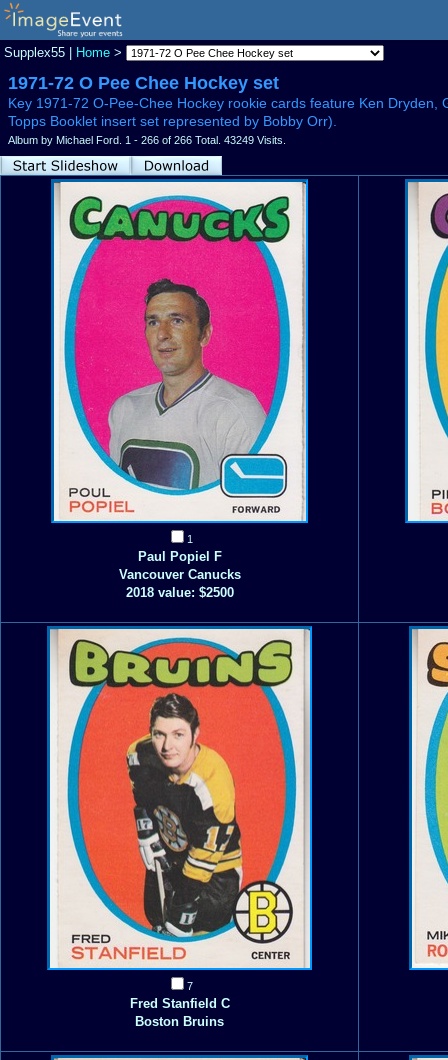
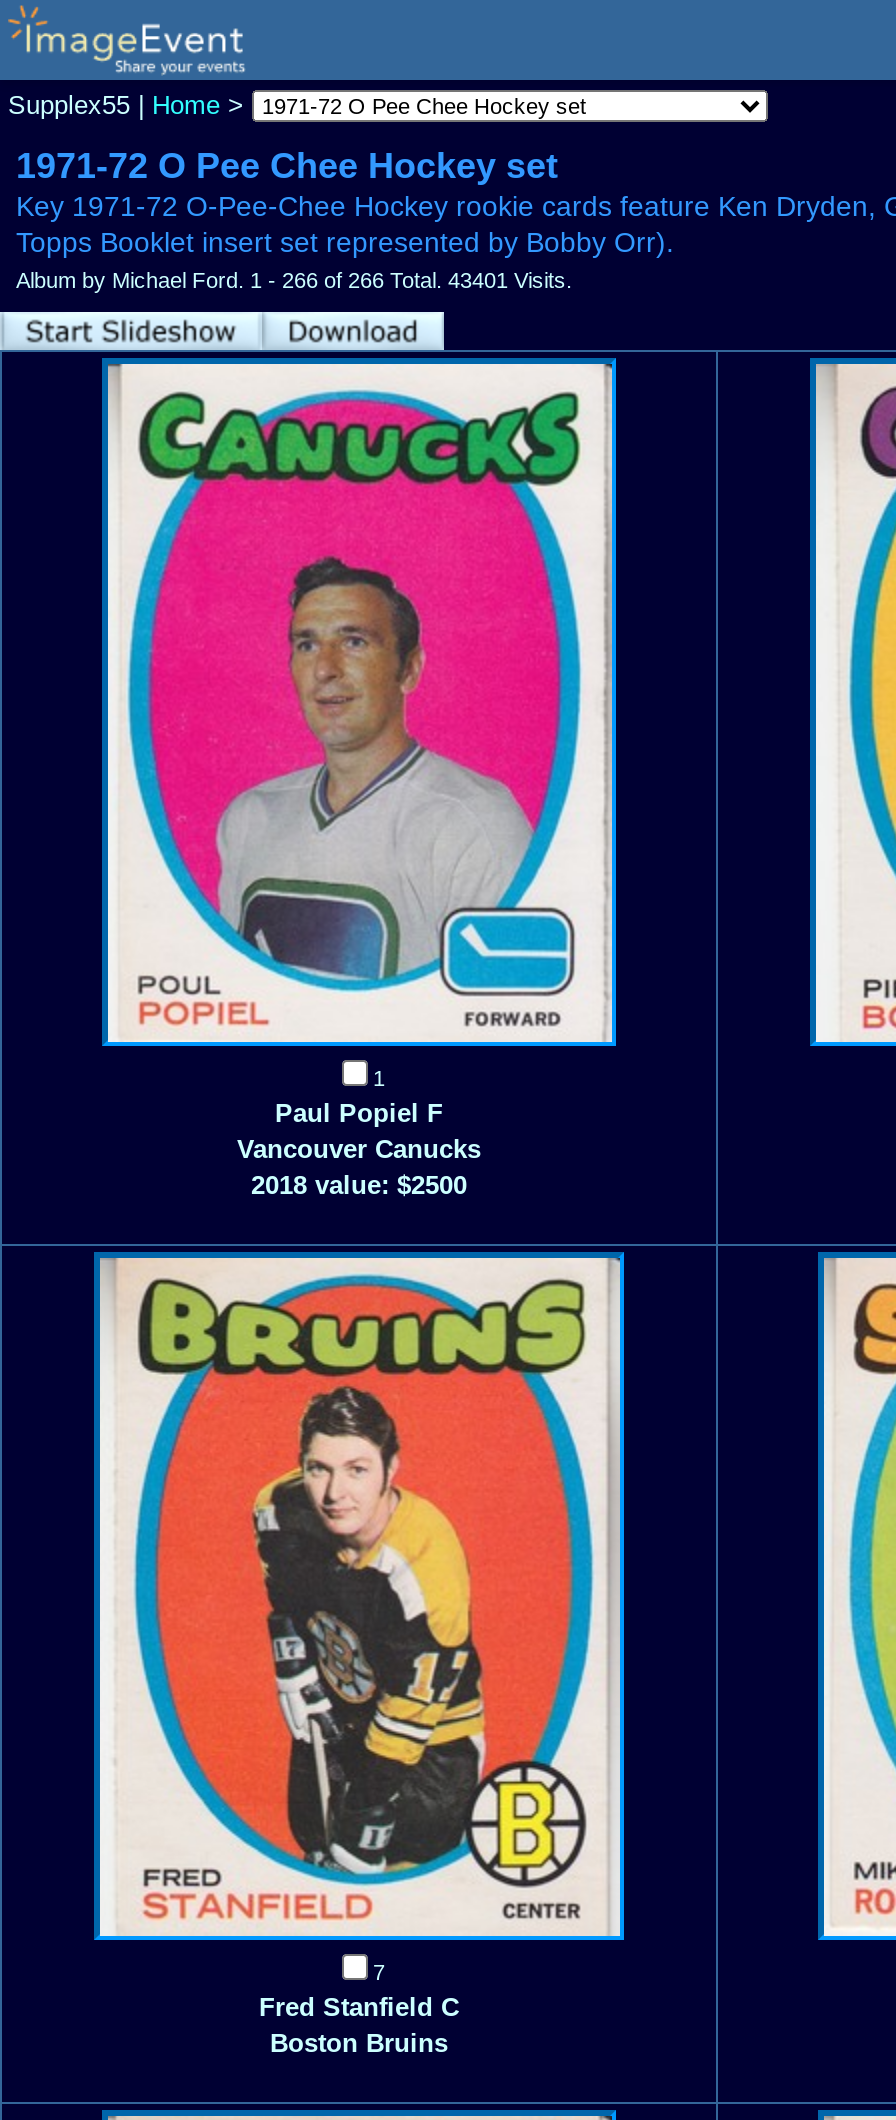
- Album by Michael Ford. 1 - 266 of 266 Total. 43249 Visits.
+ Album by Michael Ford. 1 - 266 of 266 Total. 43401 Visits.
